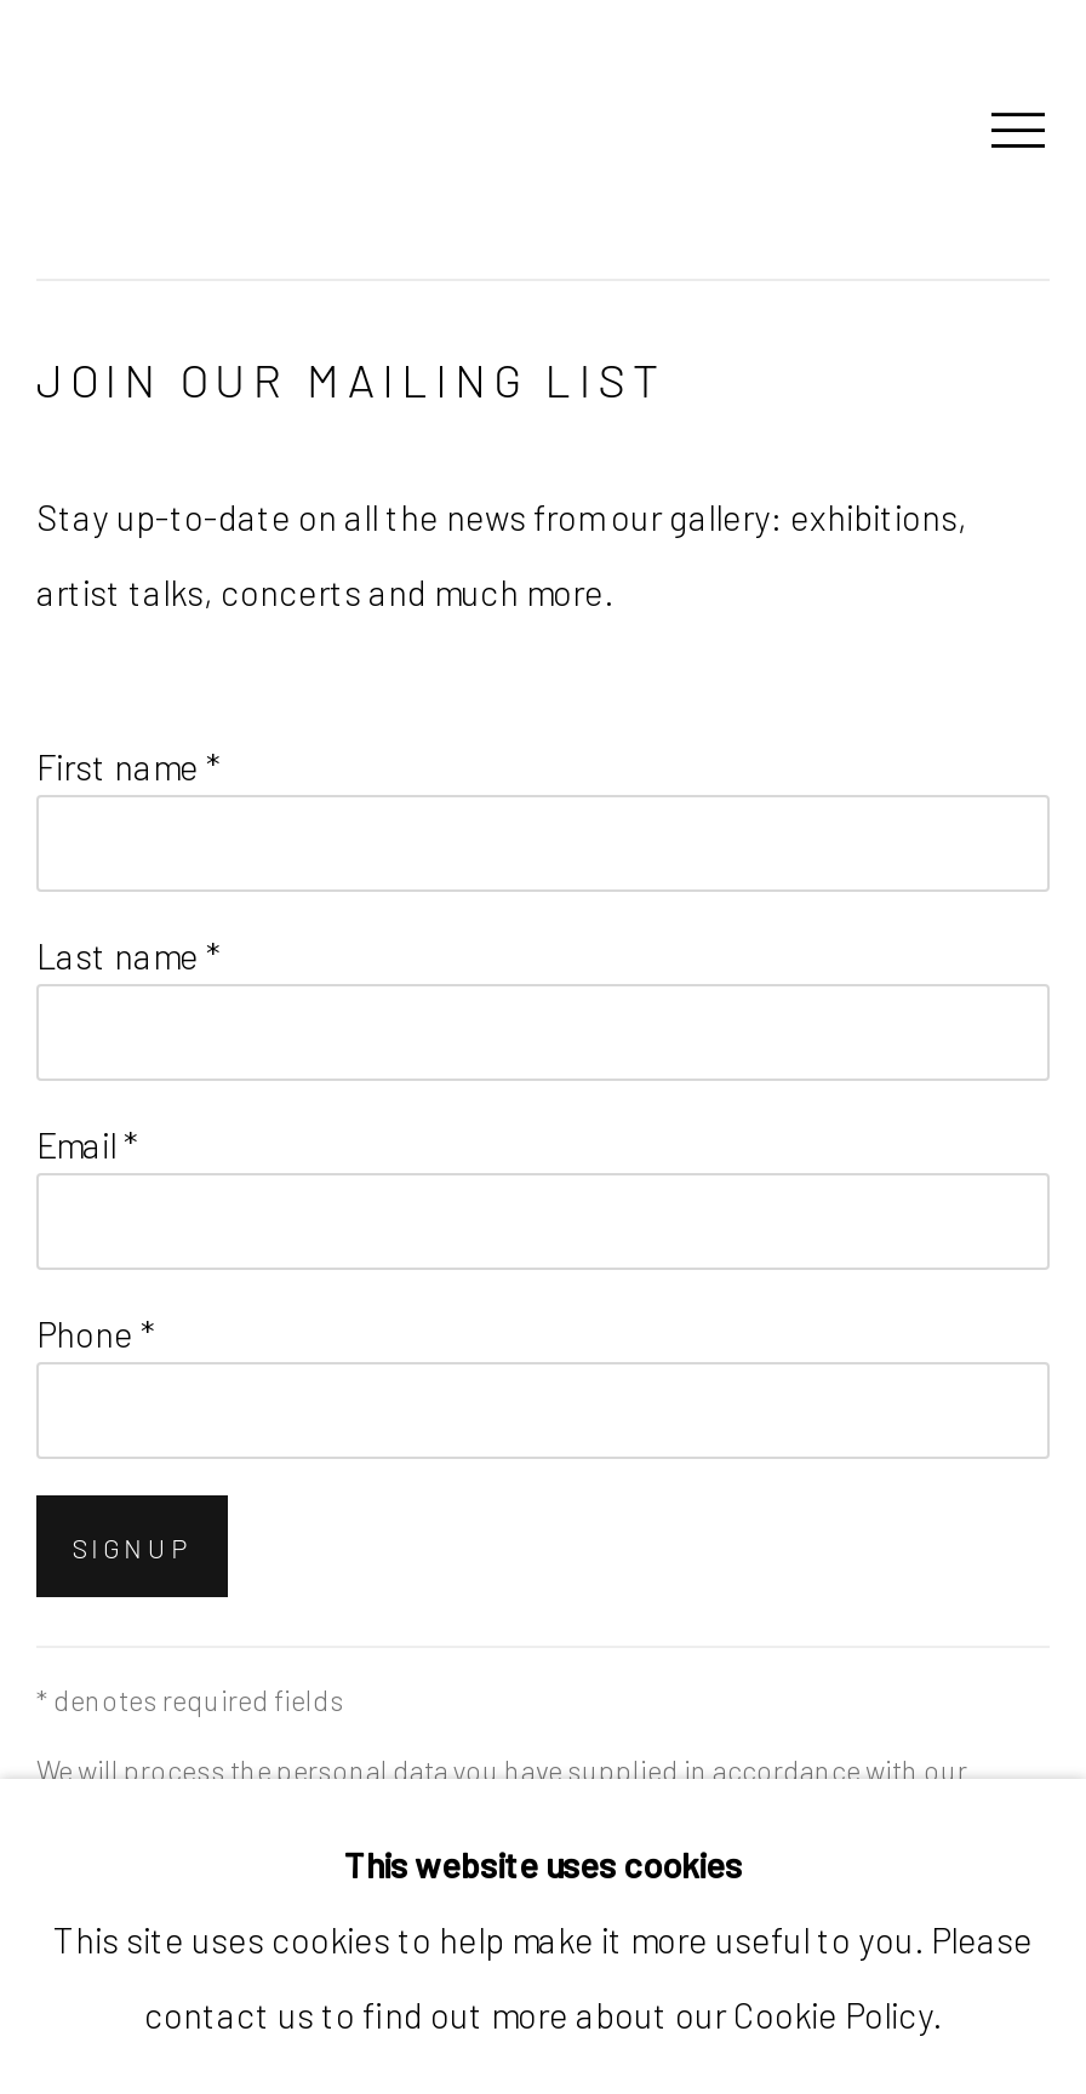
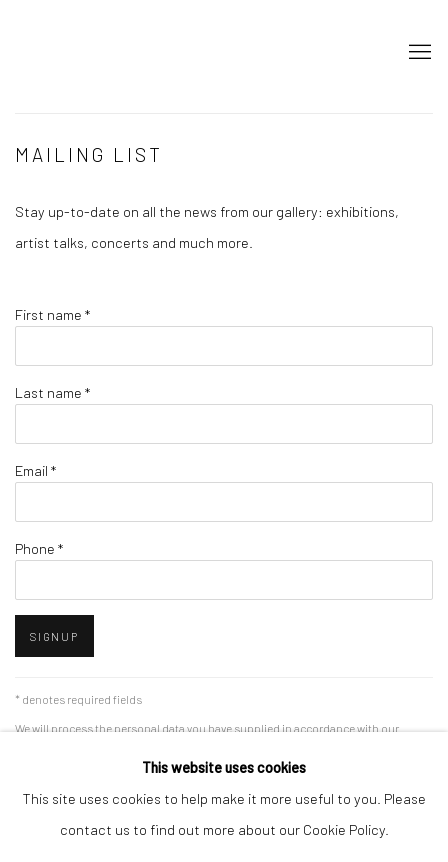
- JOIN OUR MAILING LIST
+ MAILING LIST
